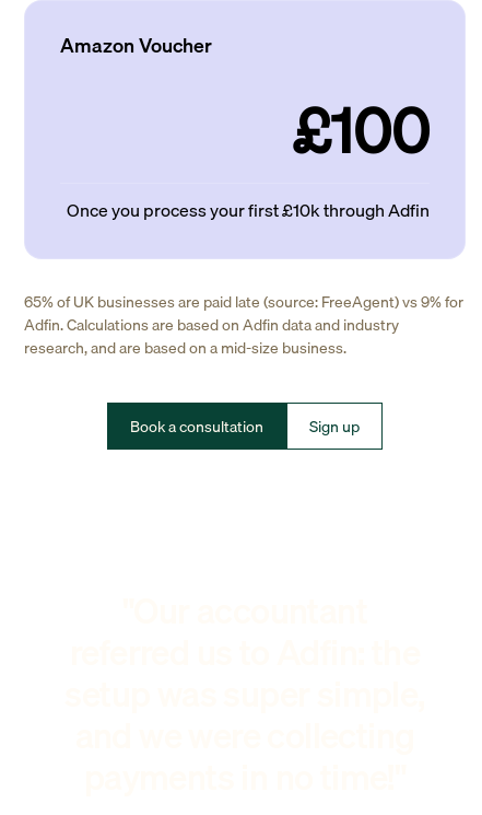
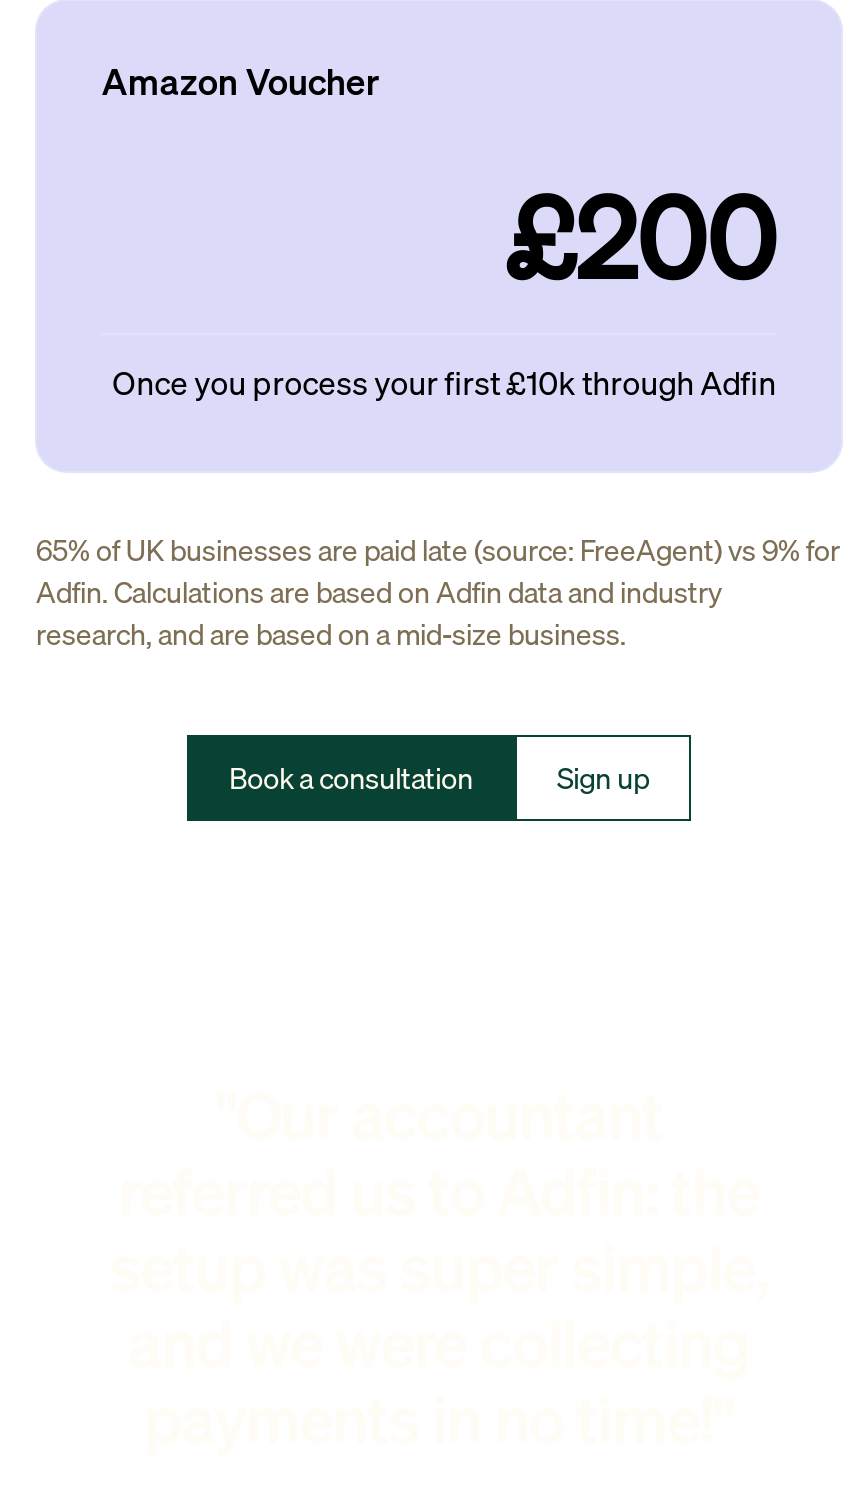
- £100
+ £200
